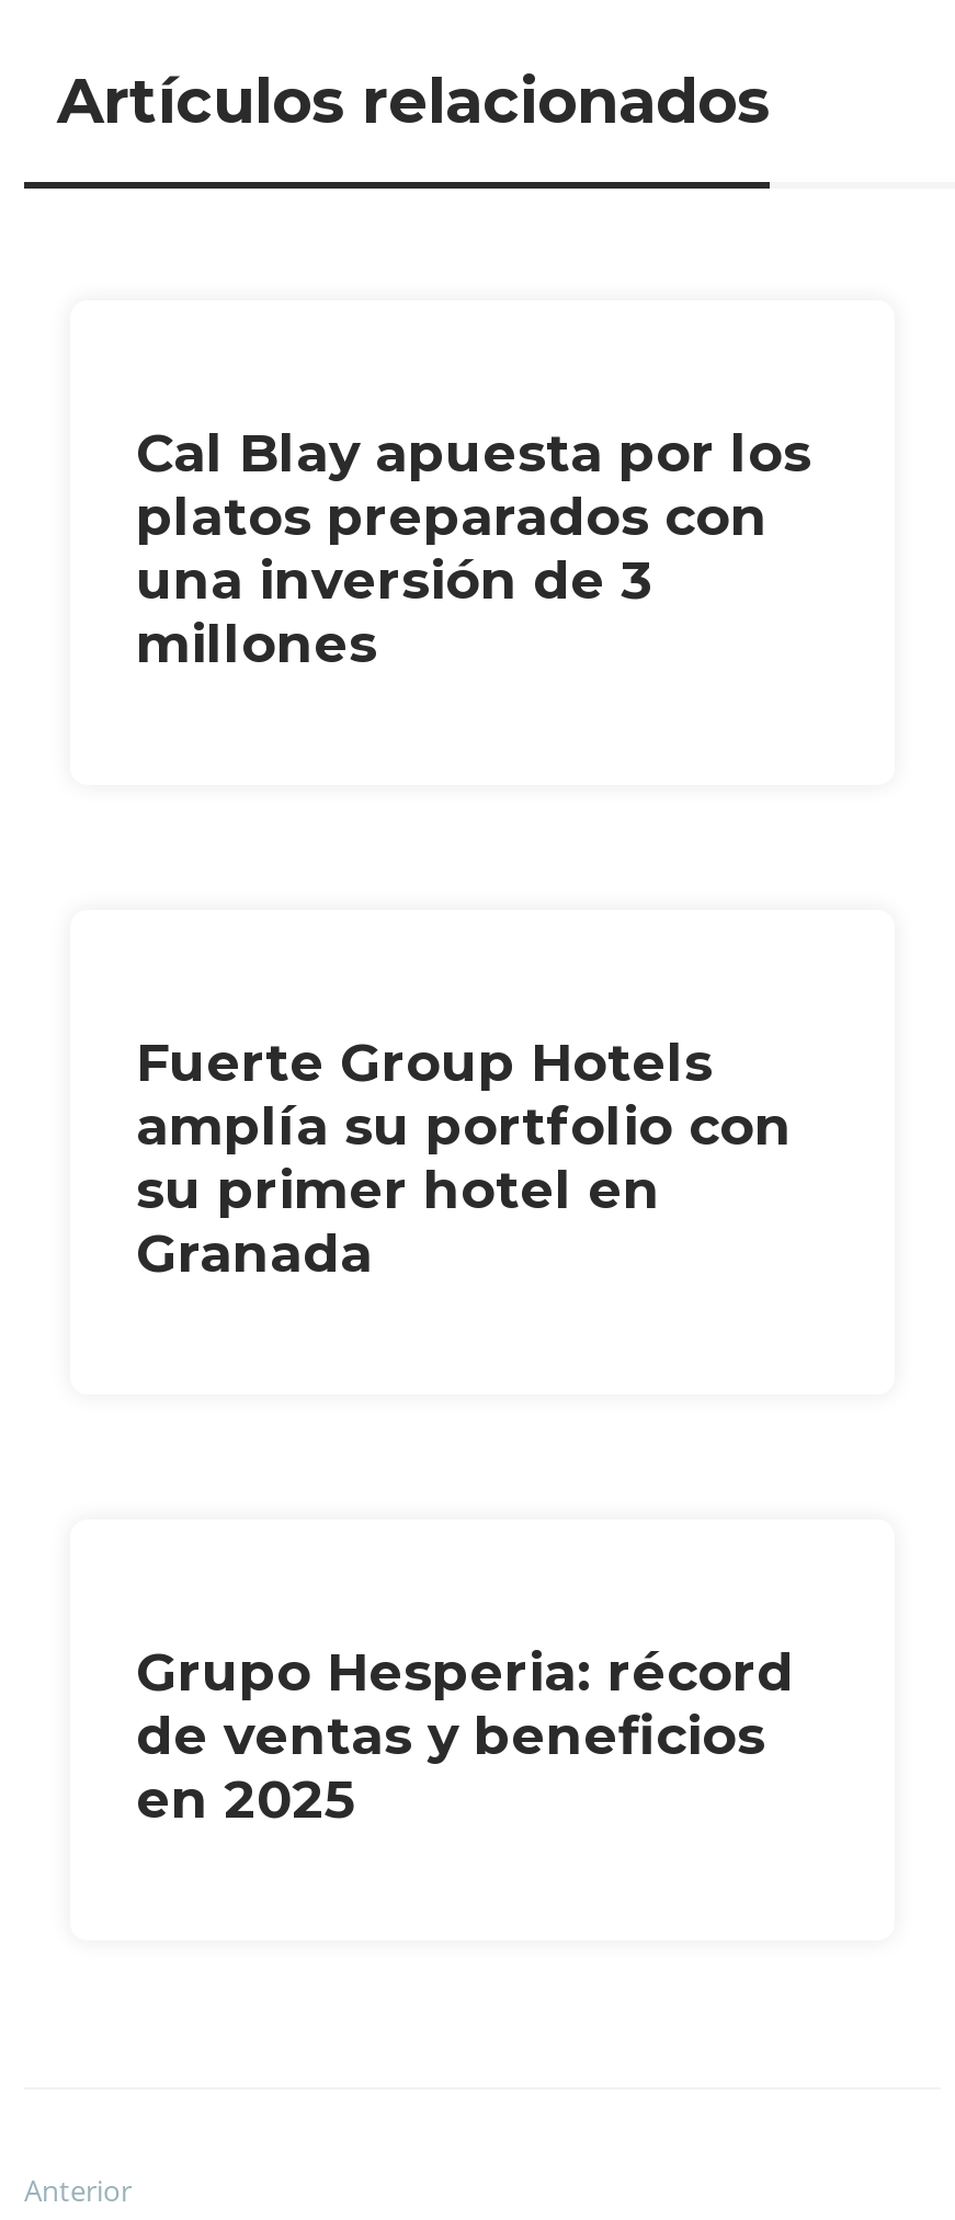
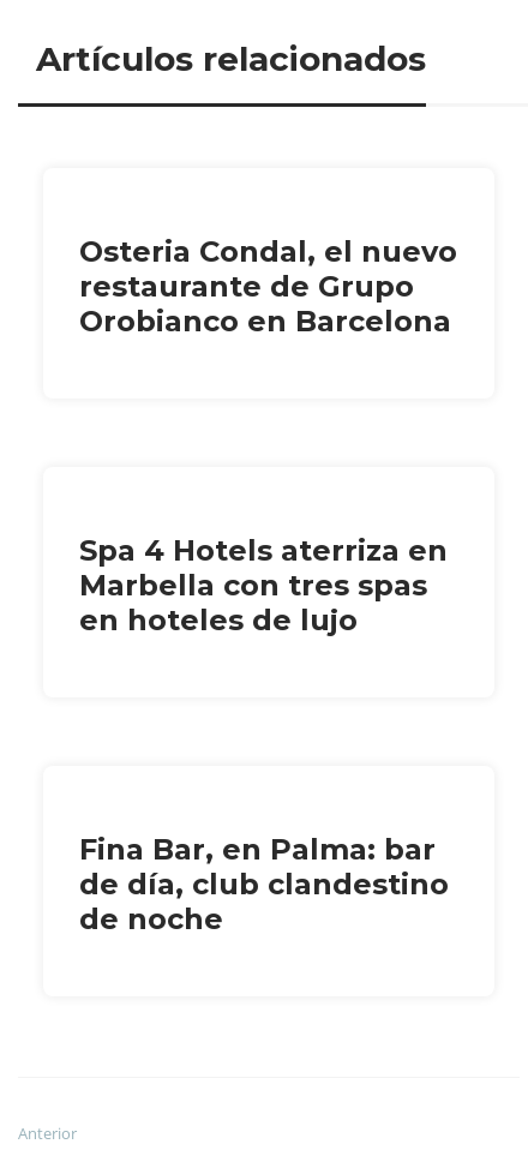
- Cal Blay apuesta por los
- platos preparados con
- una inversión de 3
- millones
+ Osteria Condal, el nuevo
+ restaurante de Grupo
+ Orobianco en Barcelona

- Fuerte Group Hotels
- amplía su portfolio con
- su primer hotel en
- Granada
+ Spa 4 Hotels aterriza en
+ Marbella con tres spas
+ en hoteles de lujo

- Grupo Hesperia: récord
- de ventas y beneficios
- en 2025
+ Fina Bar, en Palma: bar
+ de día, club clandestino
+ de noche
